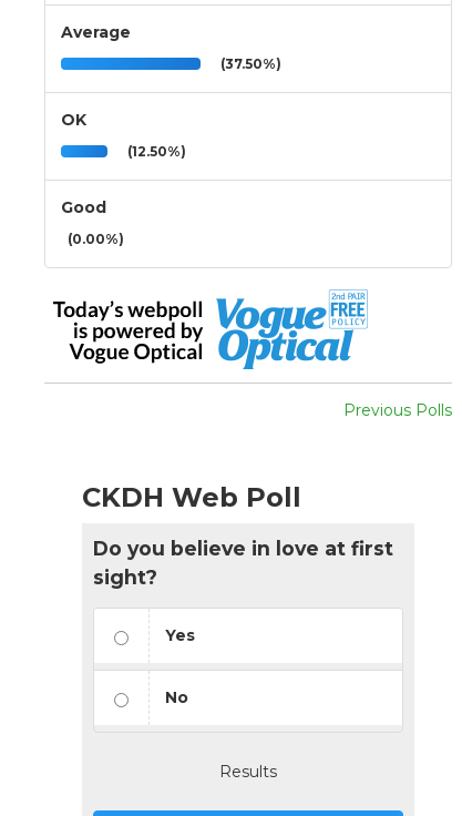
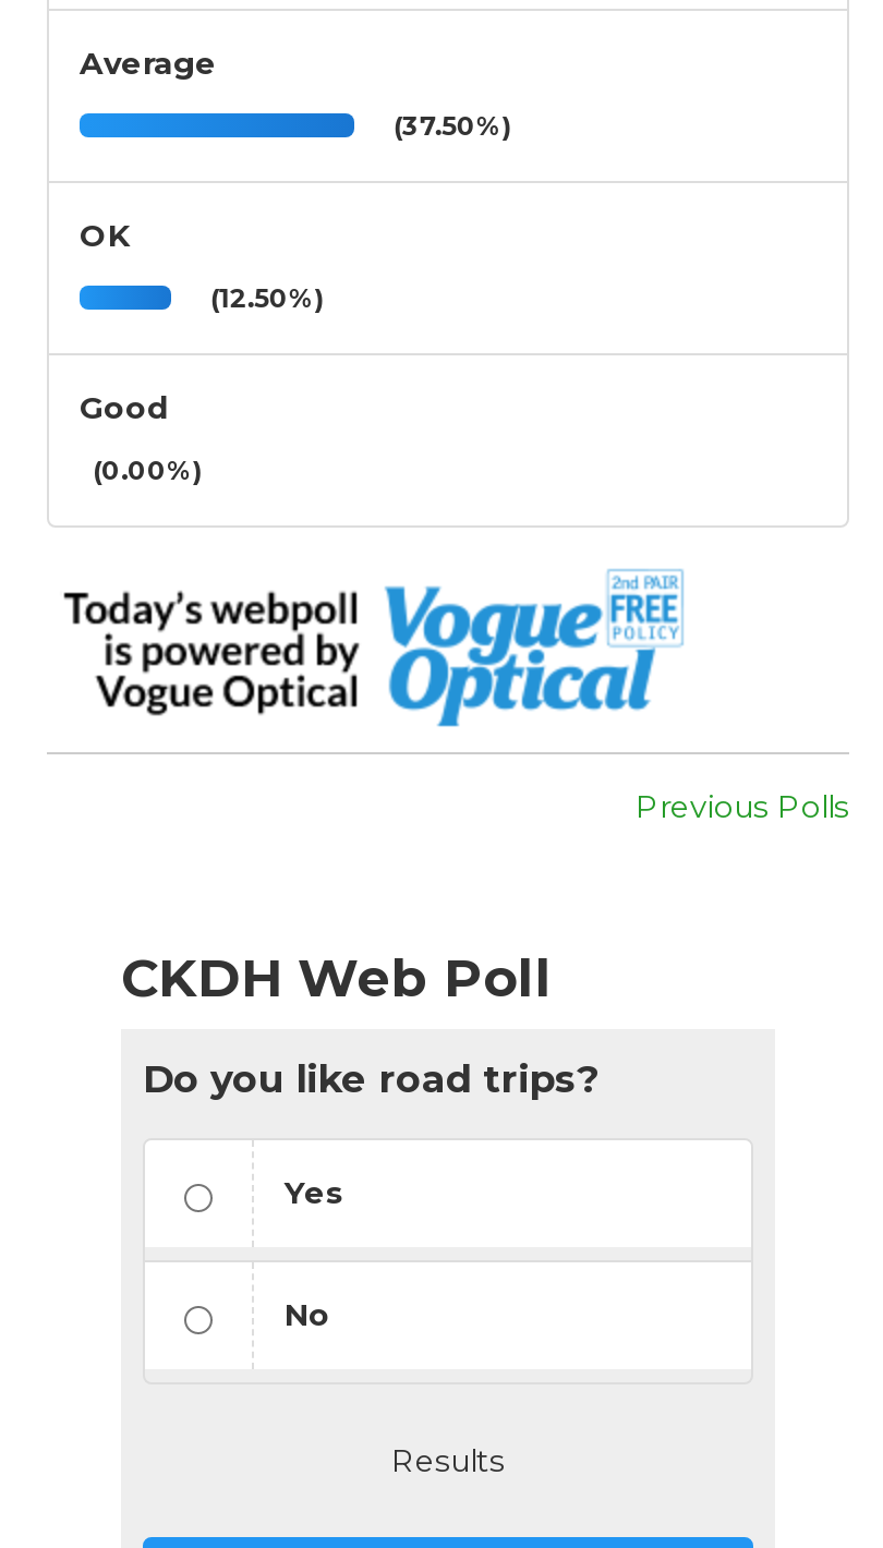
- Do you believe in love at first
- sight?
+ Do you like road trips?
